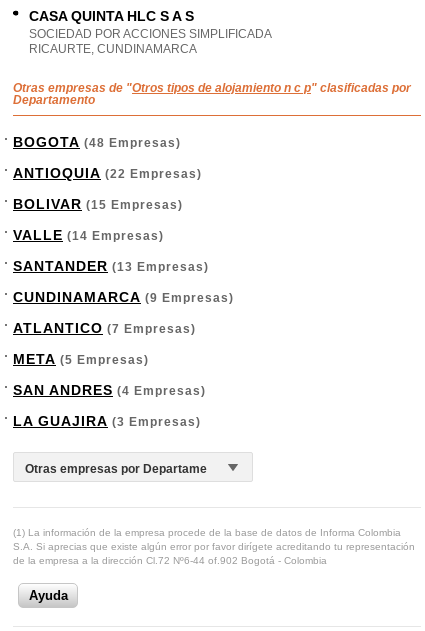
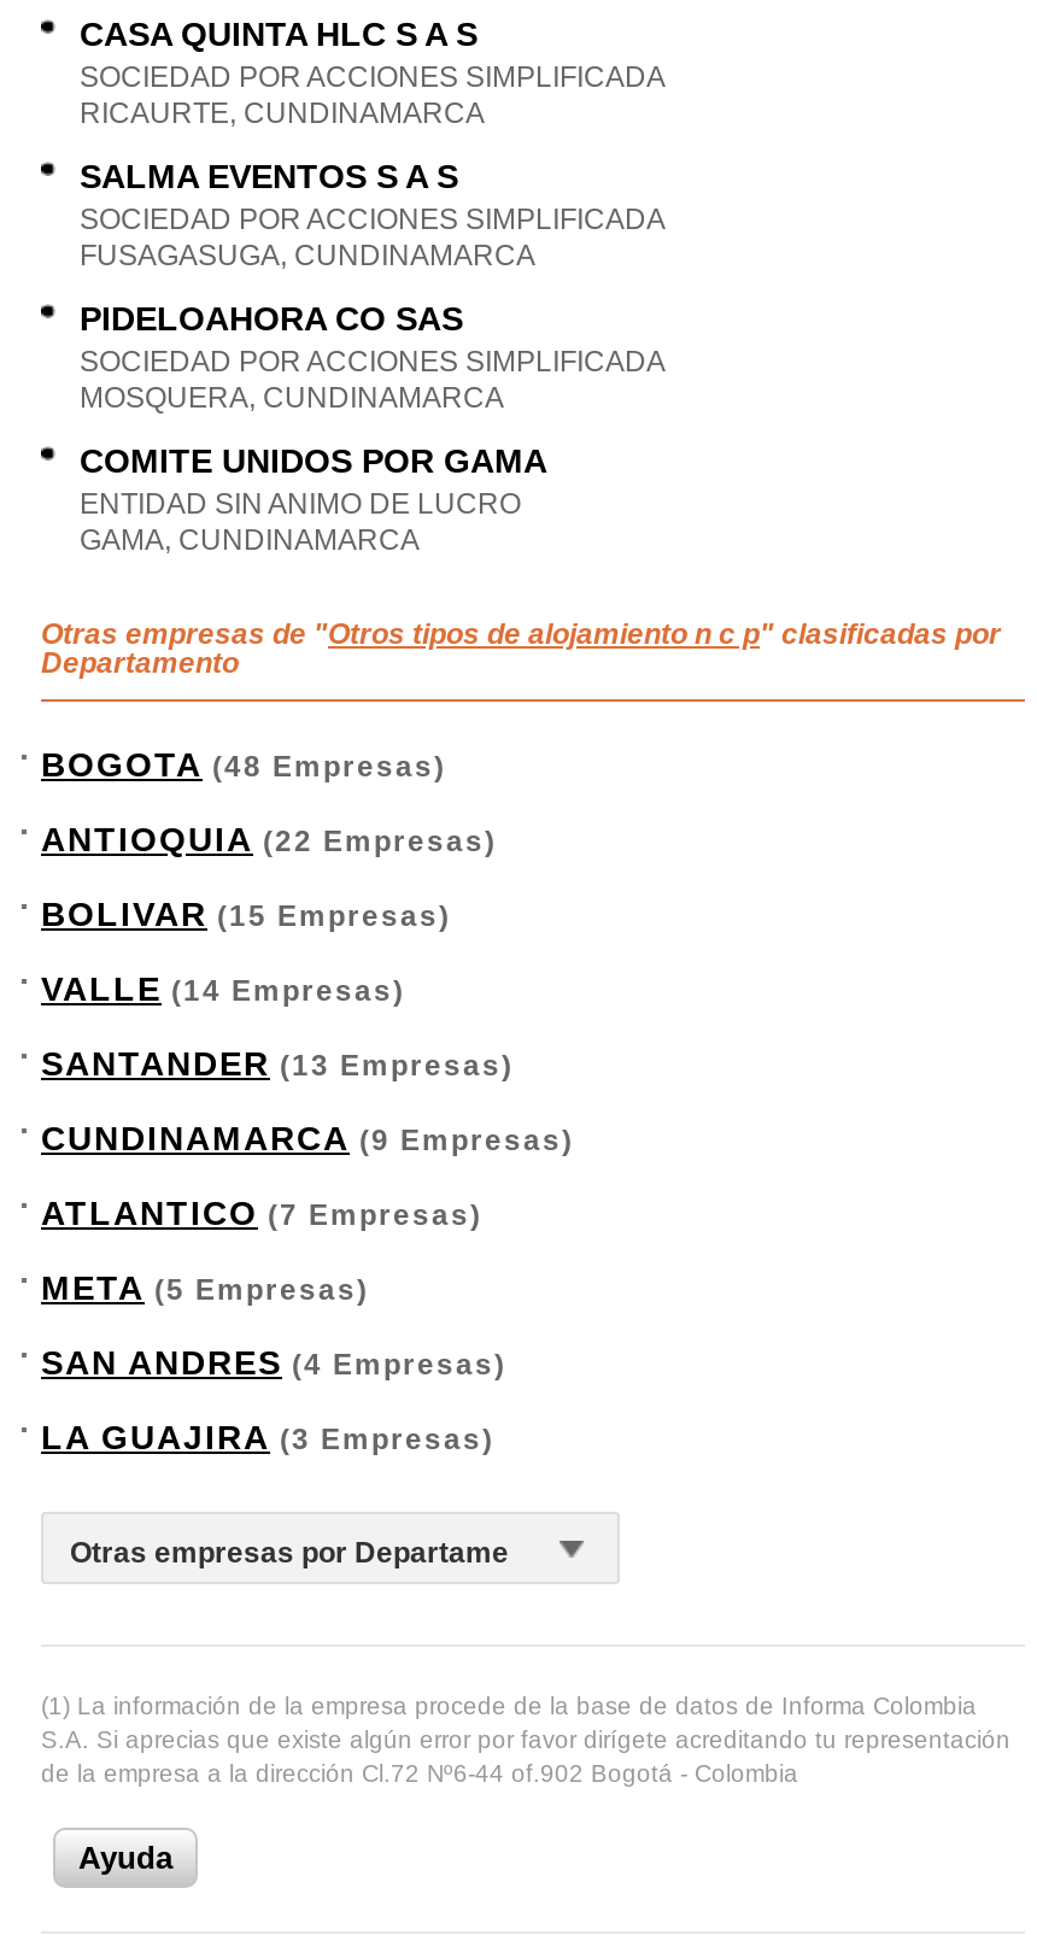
+ SALMA EVENTOS S A S
+ SOCIEDAD POR ACCIONES SIMPLIFICADA
+ FUSAGASUGA, CUNDINAMARCA
+ PIDELOAHORA CO SAS
+ SOCIEDAD POR ACCIONES SIMPLIFICADA
+ MOSQUERA, CUNDINAMARCA
+ COMITE UNIDOS POR GAMA
+ ENTIDAD SIN ANIMO DE LUCRO
+ GAMA, CUNDINAMARCA
